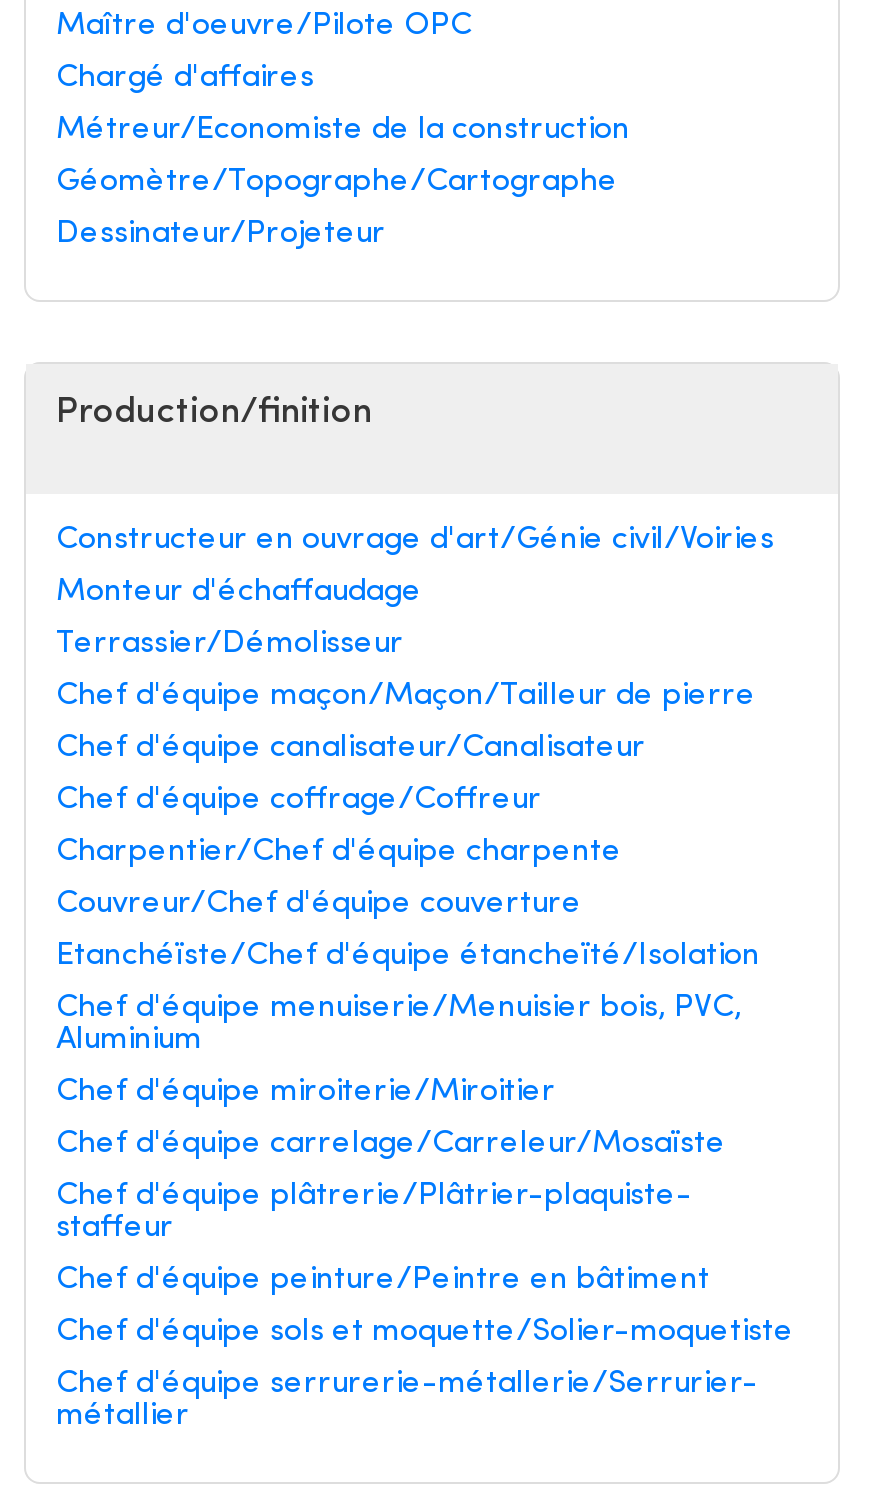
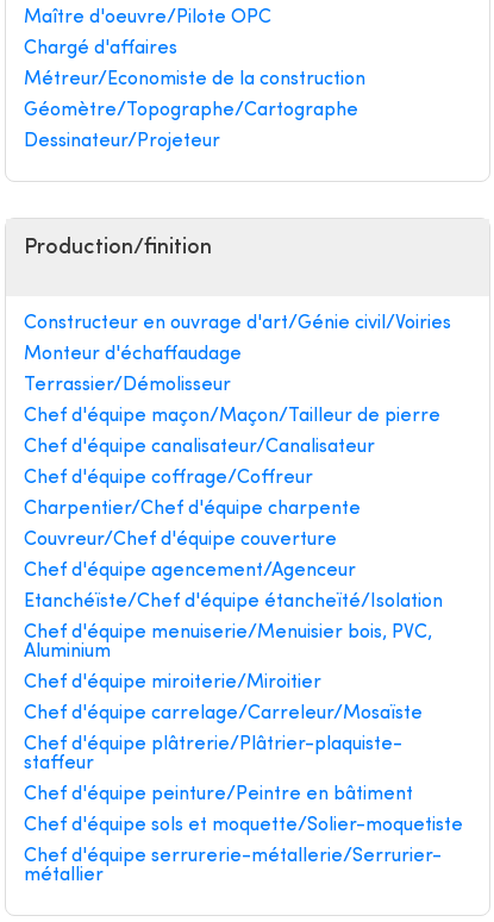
+ Chef d'équipe agencement/Agenceur
